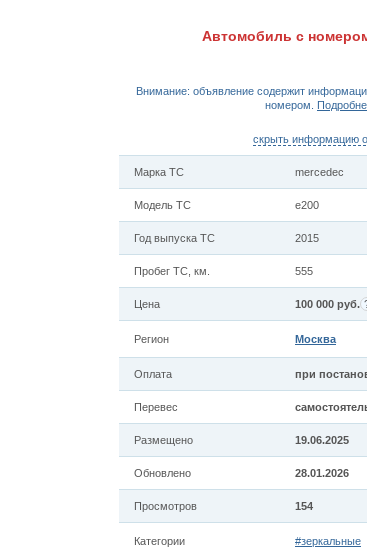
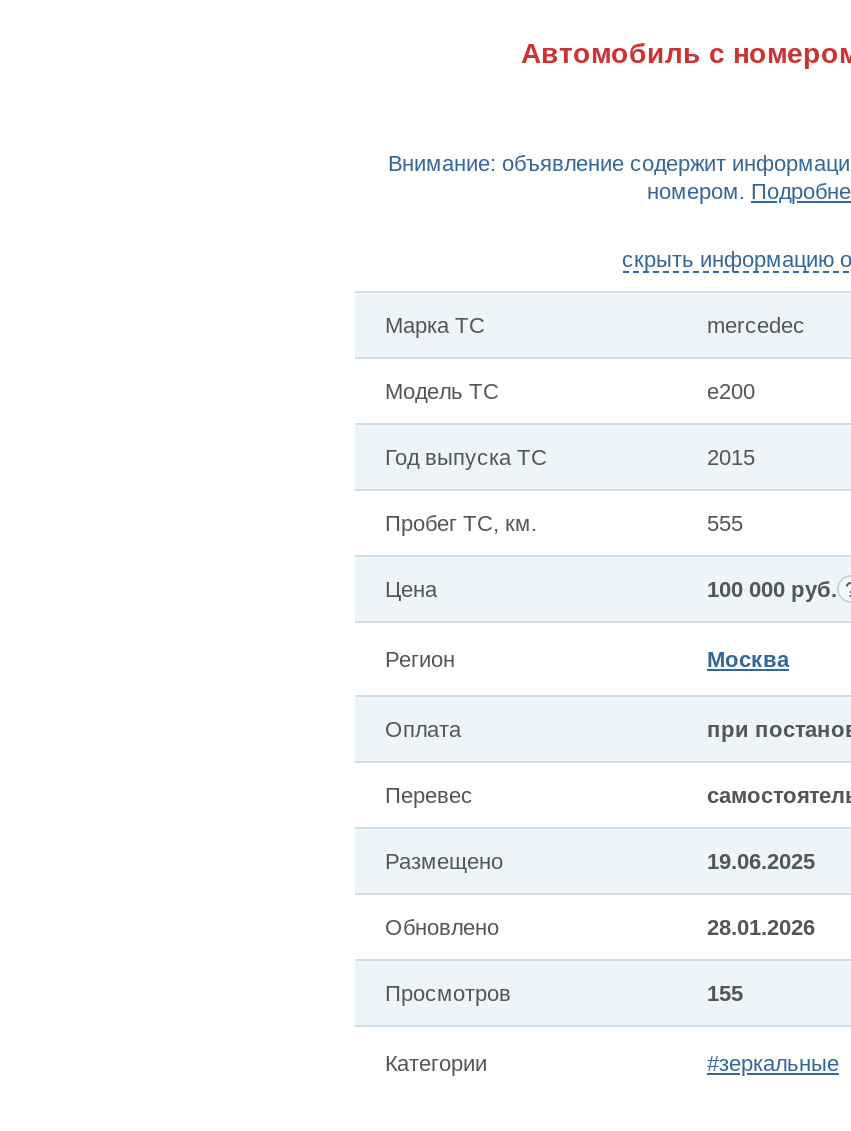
- 154
+ 155
